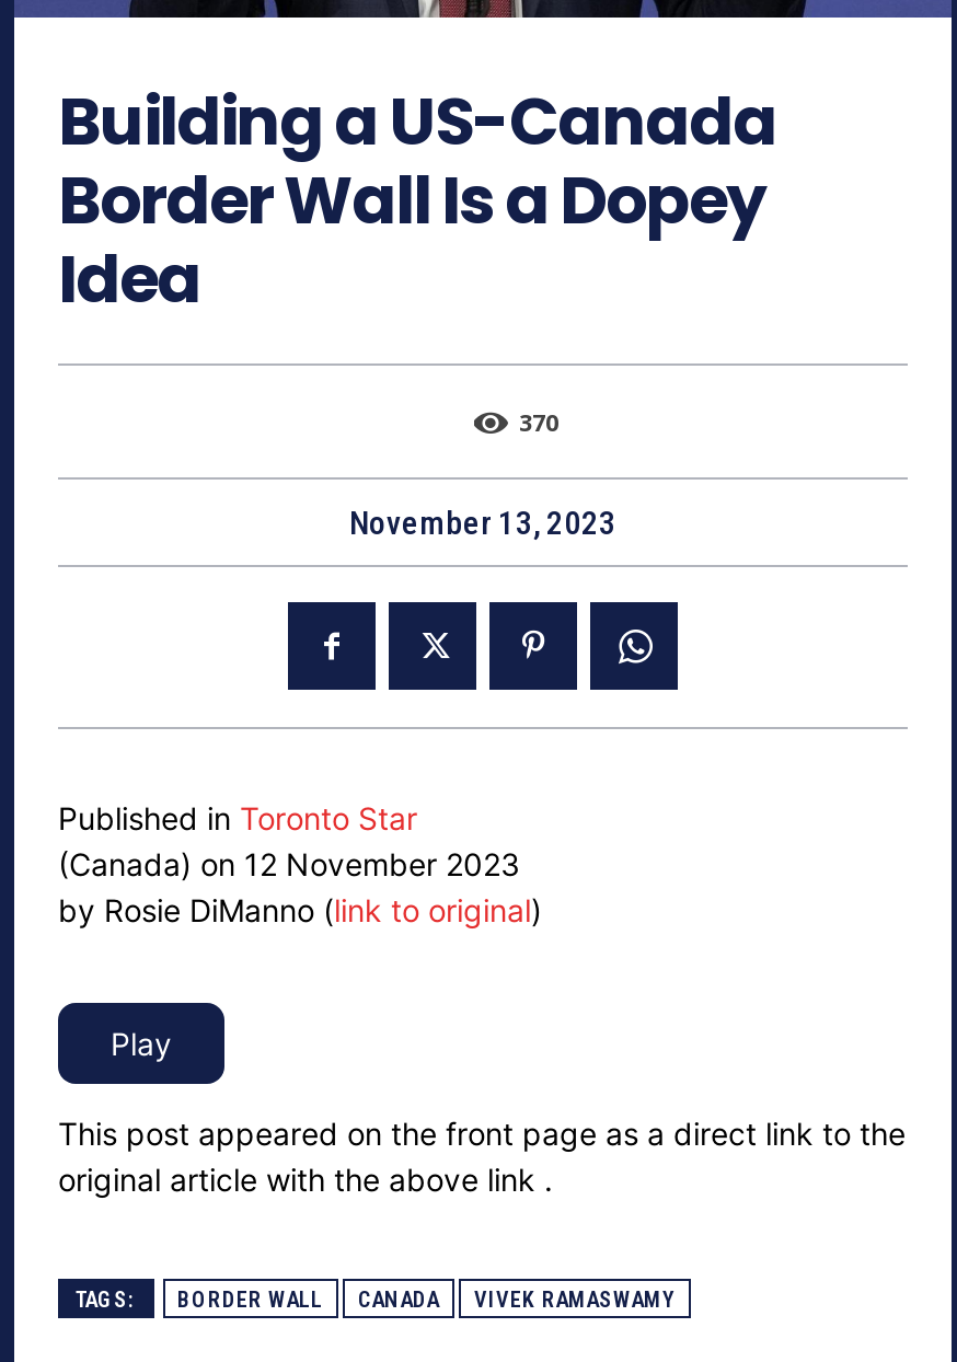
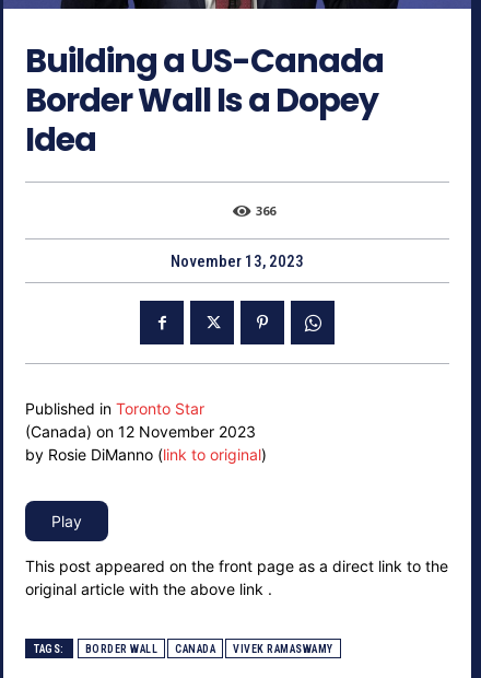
- 370
+ 366
